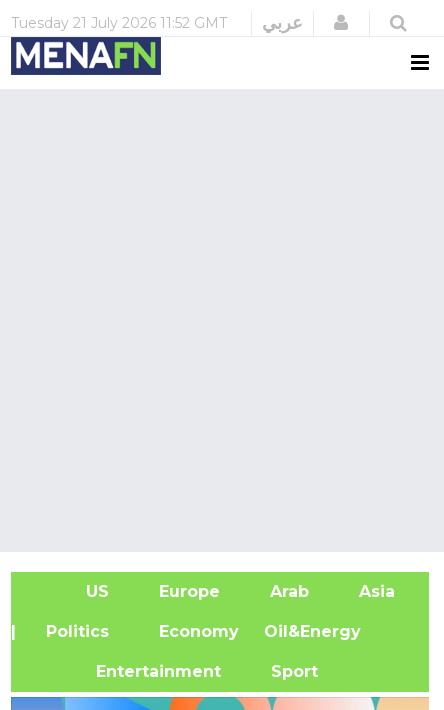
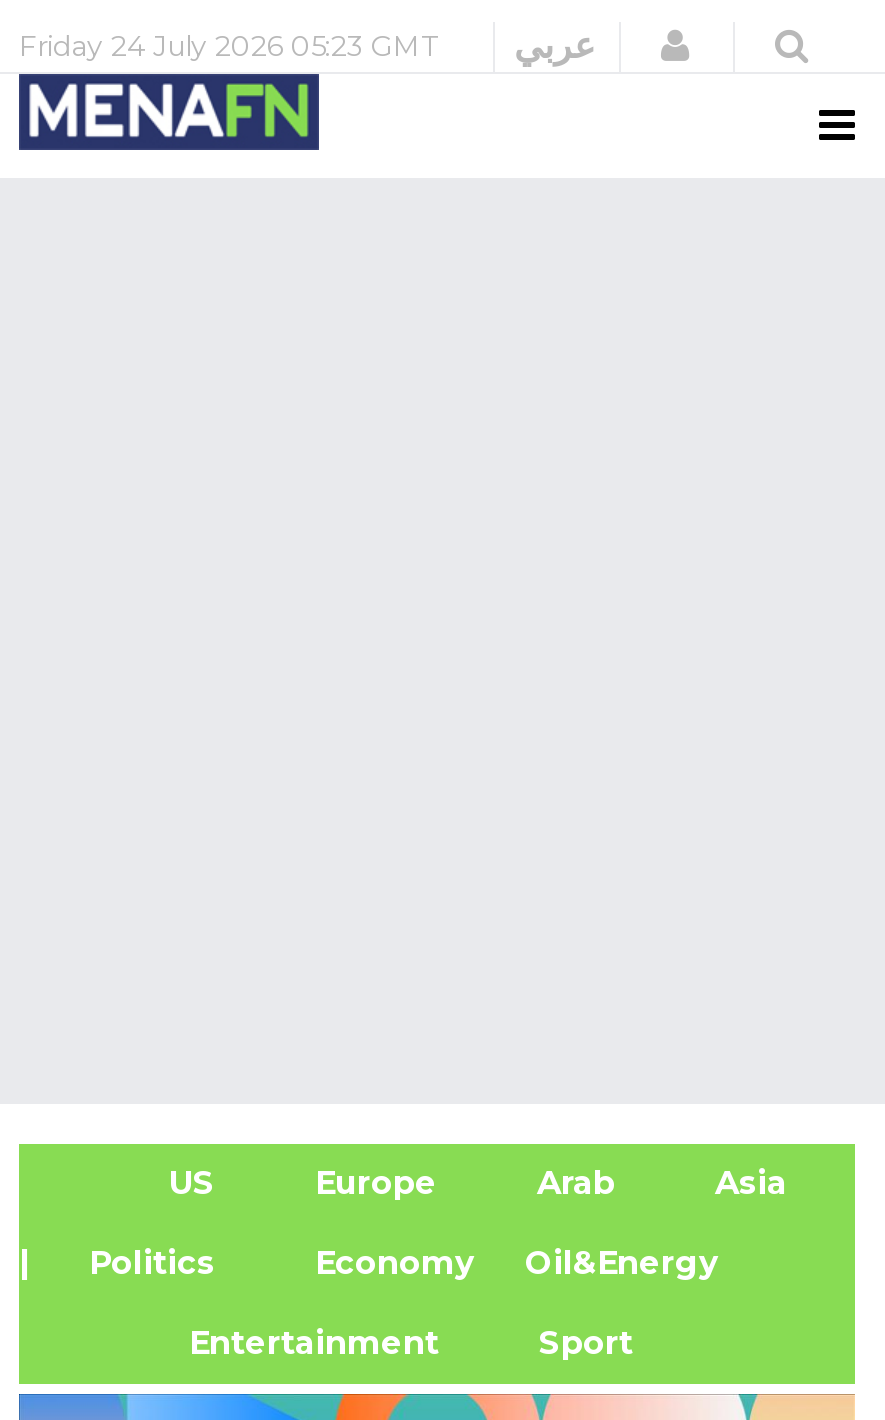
- Tuesday 21 July 2026 11:52 GMT
+ Friday 24 July 2026 05:23 GMT
